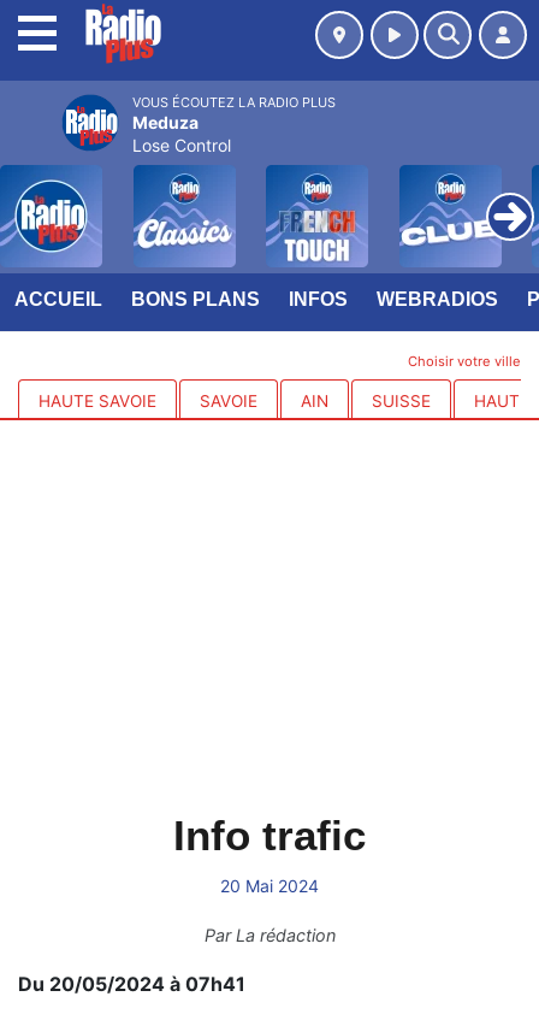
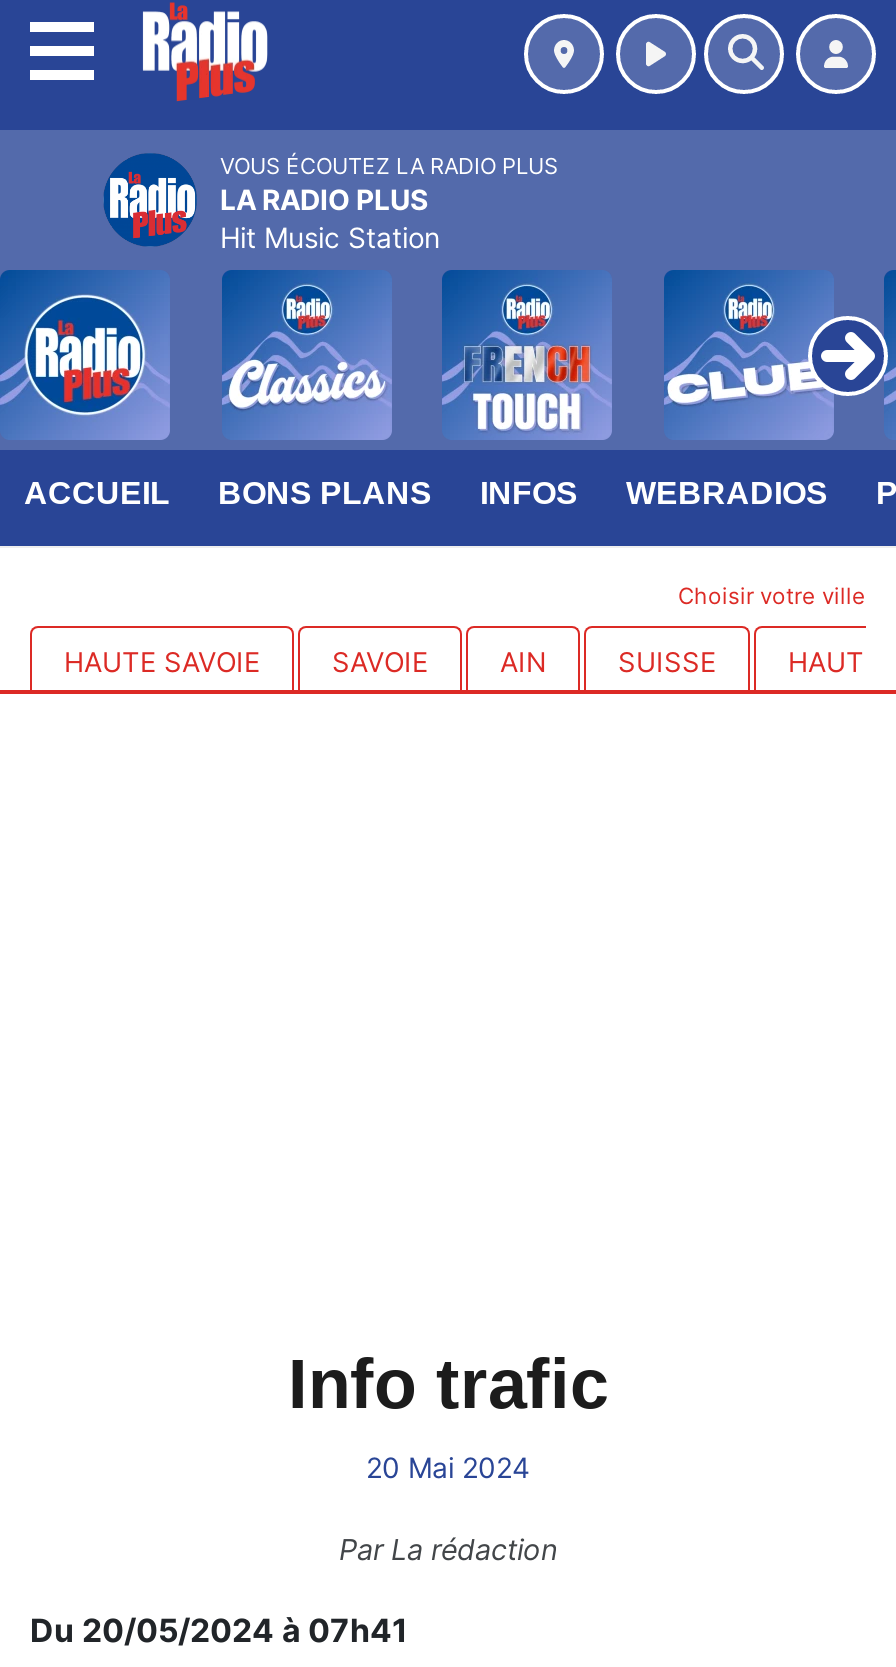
- Meduza
- Lose Control
+ LA RADIO PLUS
+ Hit Music Station
